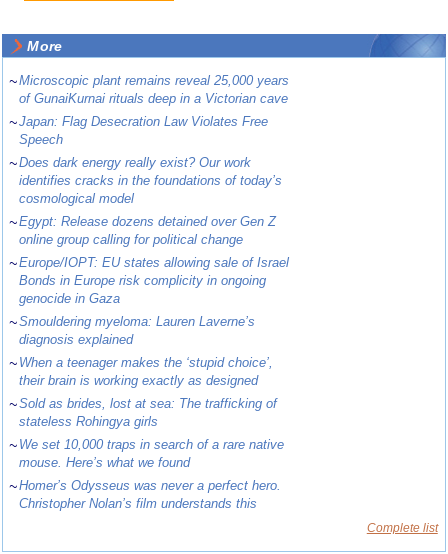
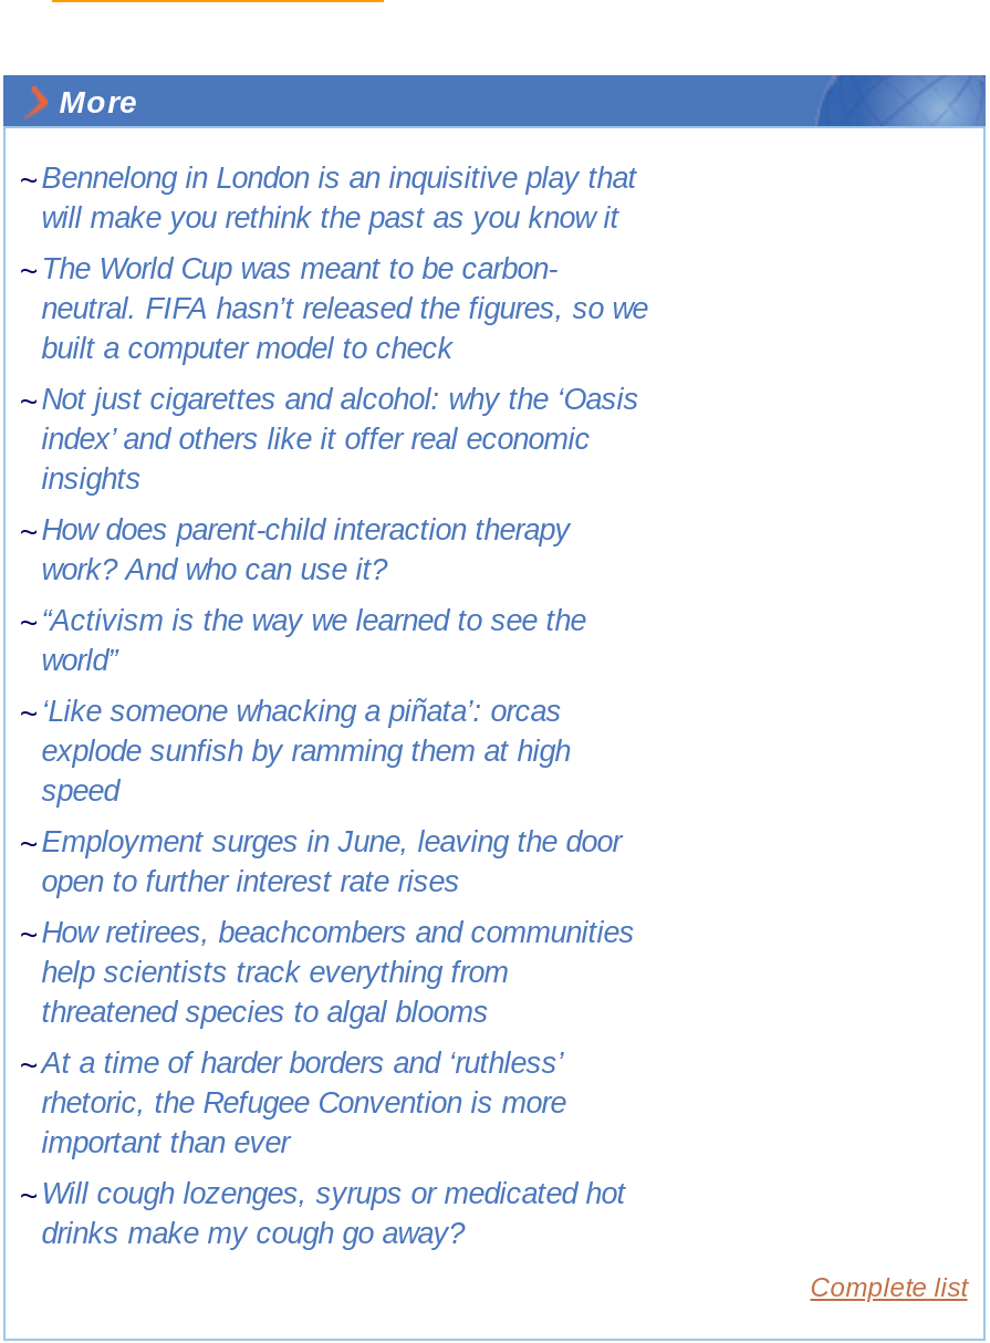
- ~ Microscopic plant remains reveal 25,000 years
- of GunaiKurnai rituals deep in a Victorian cave
+ ~ Bennelong in London is an inquisitive play that
+ will make you rethink the past as you know it

- ~ Japan: Flag Desecration Law Violates Free
- Speech
+ ~ The World Cup was meant to be carbon-
+ neutral. FIFA hasn’t released the figures, so we
+ built a computer model to check

- ~ Does dark energy really exist? Our work
- identifies cracks in the foundations of today’s
- cosmological model
+ ~ Not just cigarettes and alcohol: why the ‘Oasis
+ index’ and others like it offer real economic
+ insights

- ~ Egypt: Release dozens detained over Gen Z
- online group calling for political change
+ ~ How does parent-child interaction therapy
+ work? And who can use it?

- ~ Europe/IOPT: EU states allowing sale of Israel
- Bonds in Europe risk complicity in ongoing
- genocide in Gaza
+ ~ “Activism is the way we learned to see the
+ world”

- ~ Smouldering myeloma: Lauren Laverne’s
- diagnosis explained
+ ~ ‘Like someone whacking a piñata’: orcas
+ explode sunfish by ramming them at high
+ speed

- ~ When a teenager makes the ‘stupid choice’,
- their brain is working exactly as designed
+ ~ Employment surges in June, leaving the door
+ open to further interest rate rises

- ~ Sold as brides, lost at sea: The trafficking of
- stateless Rohingya girls
+ ~ How retirees, beachcombers and communities
+ help scientists track everything from
+ threatened species to algal blooms

- ~ We set 10,000 traps in search of a rare native
- mouse. Here’s what we found
+ ~ At a time of harder borders and ‘ruthless’
+ rhetoric, the Refugee Convention is more
+ important than ever

- ~ Homer’s Odysseus was never a perfect hero.
- Christopher Nolan’s film understands this
+ ~ Will cough lozenges, syrups or medicated hot
+ drinks make my cough go away?
